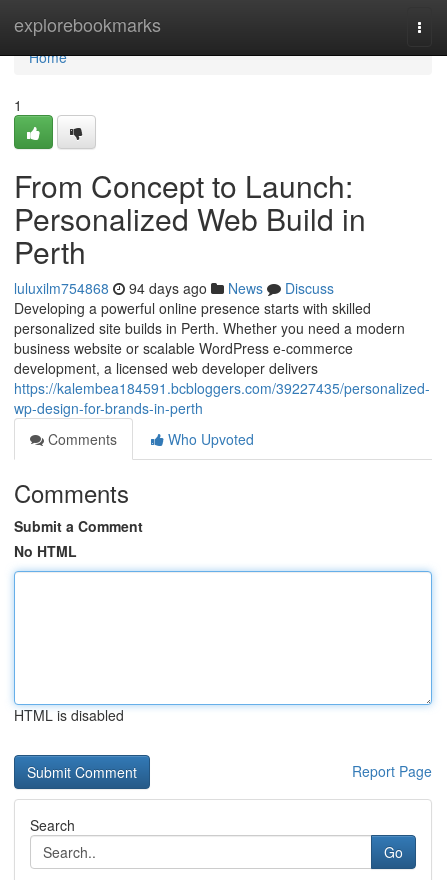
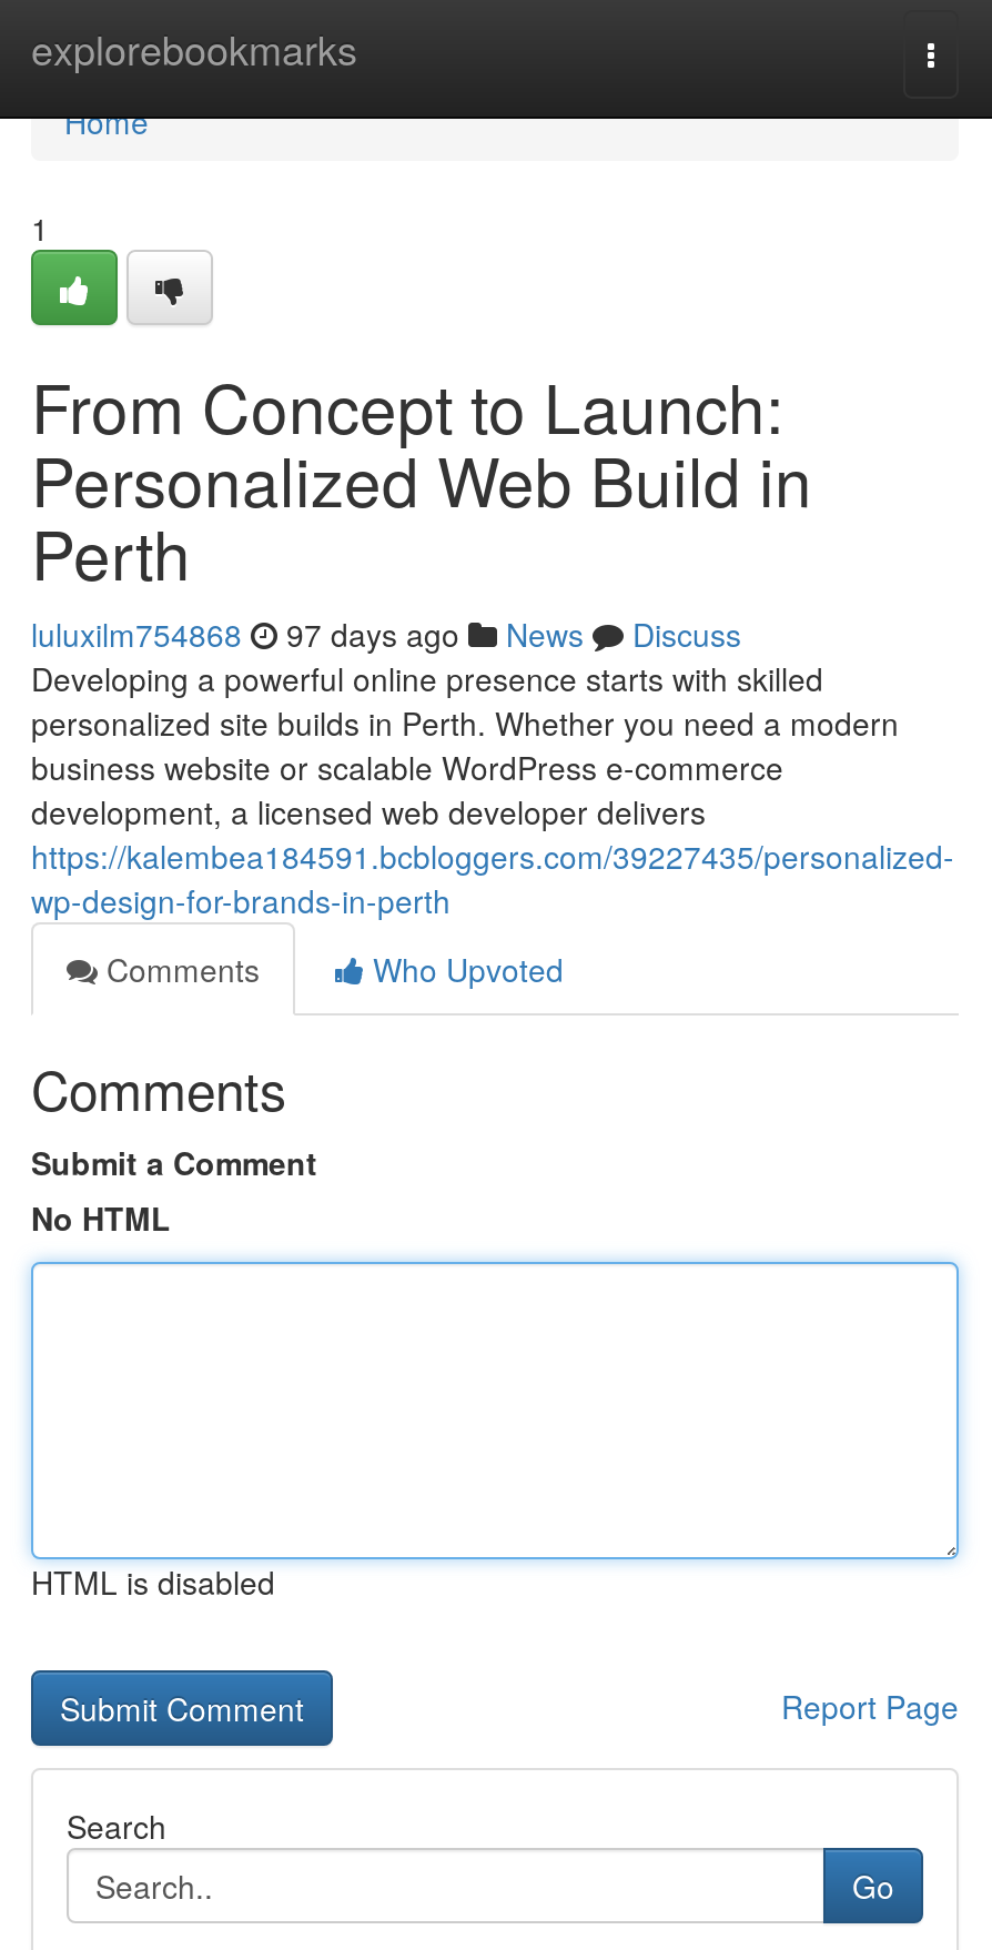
- luluxilm754868 94 days ago News Discuss
+ luluxilm754868 97 days ago News Discuss
